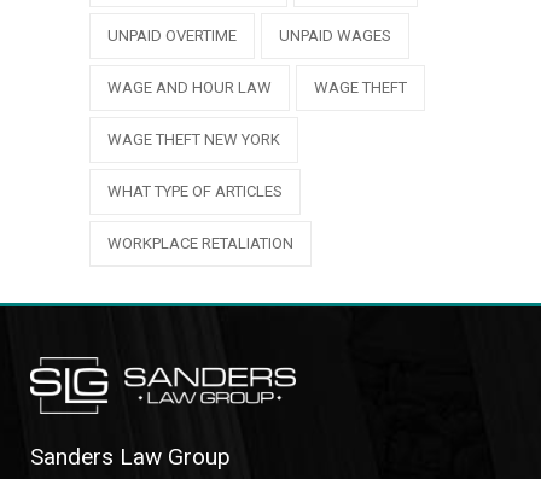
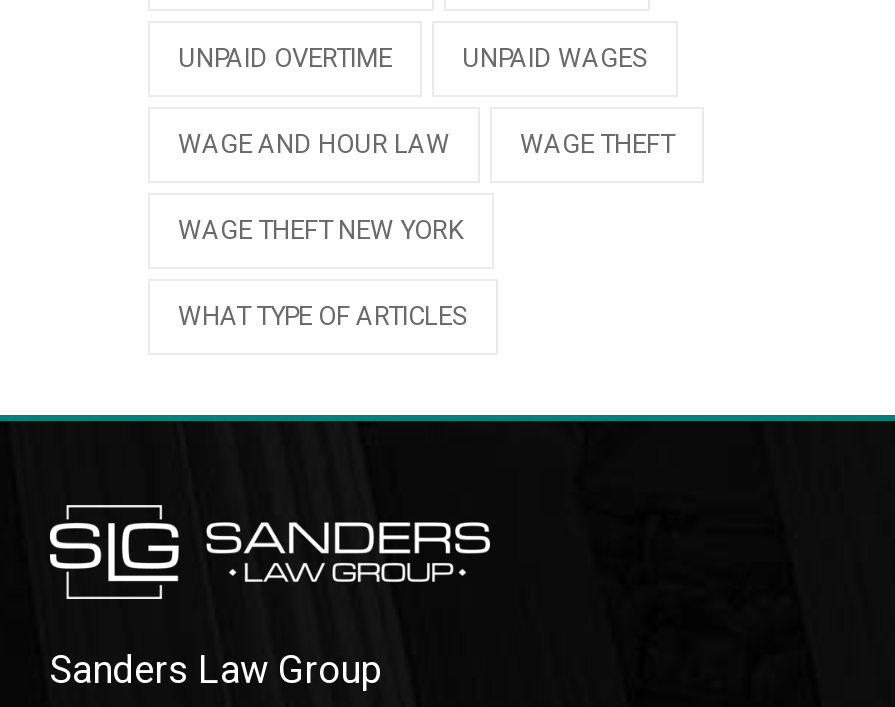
- WORKPLACE RETALIATION
